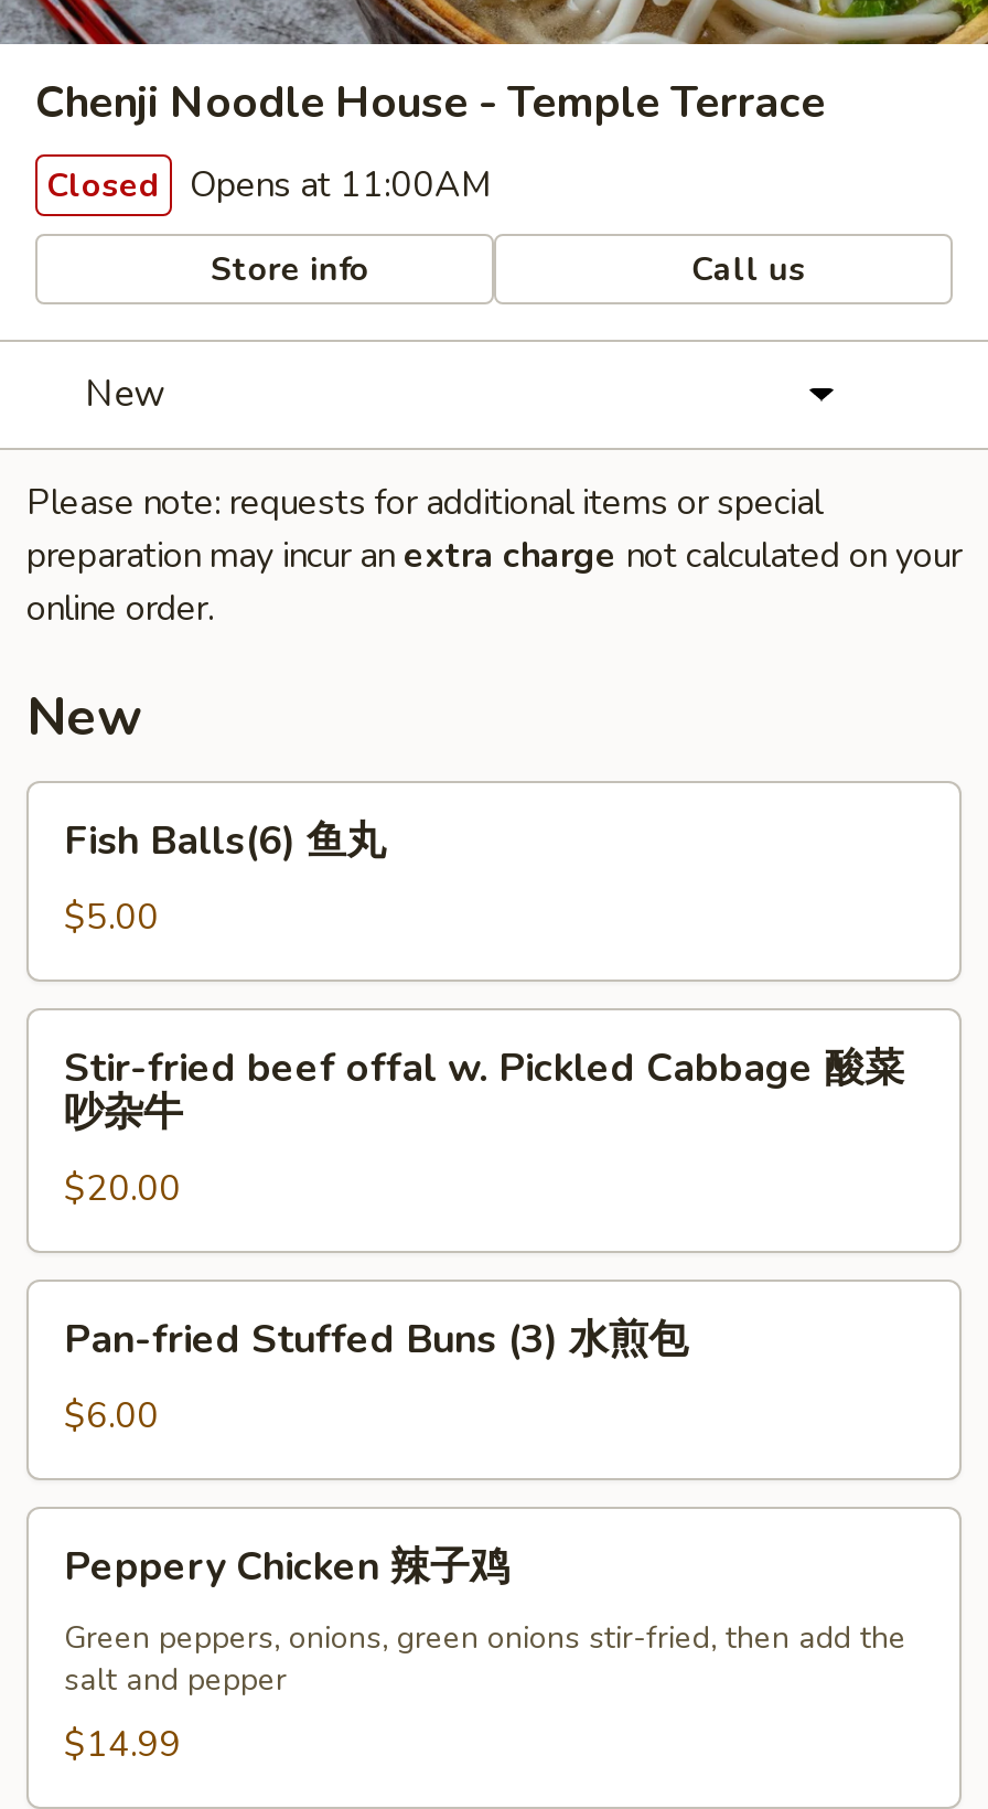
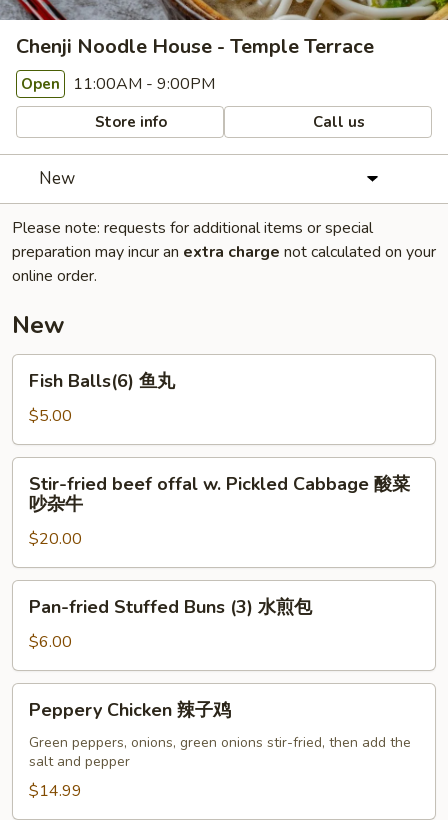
- Closed Opens at 11:00AM
+ Open 11:00AM - 9:00PM
